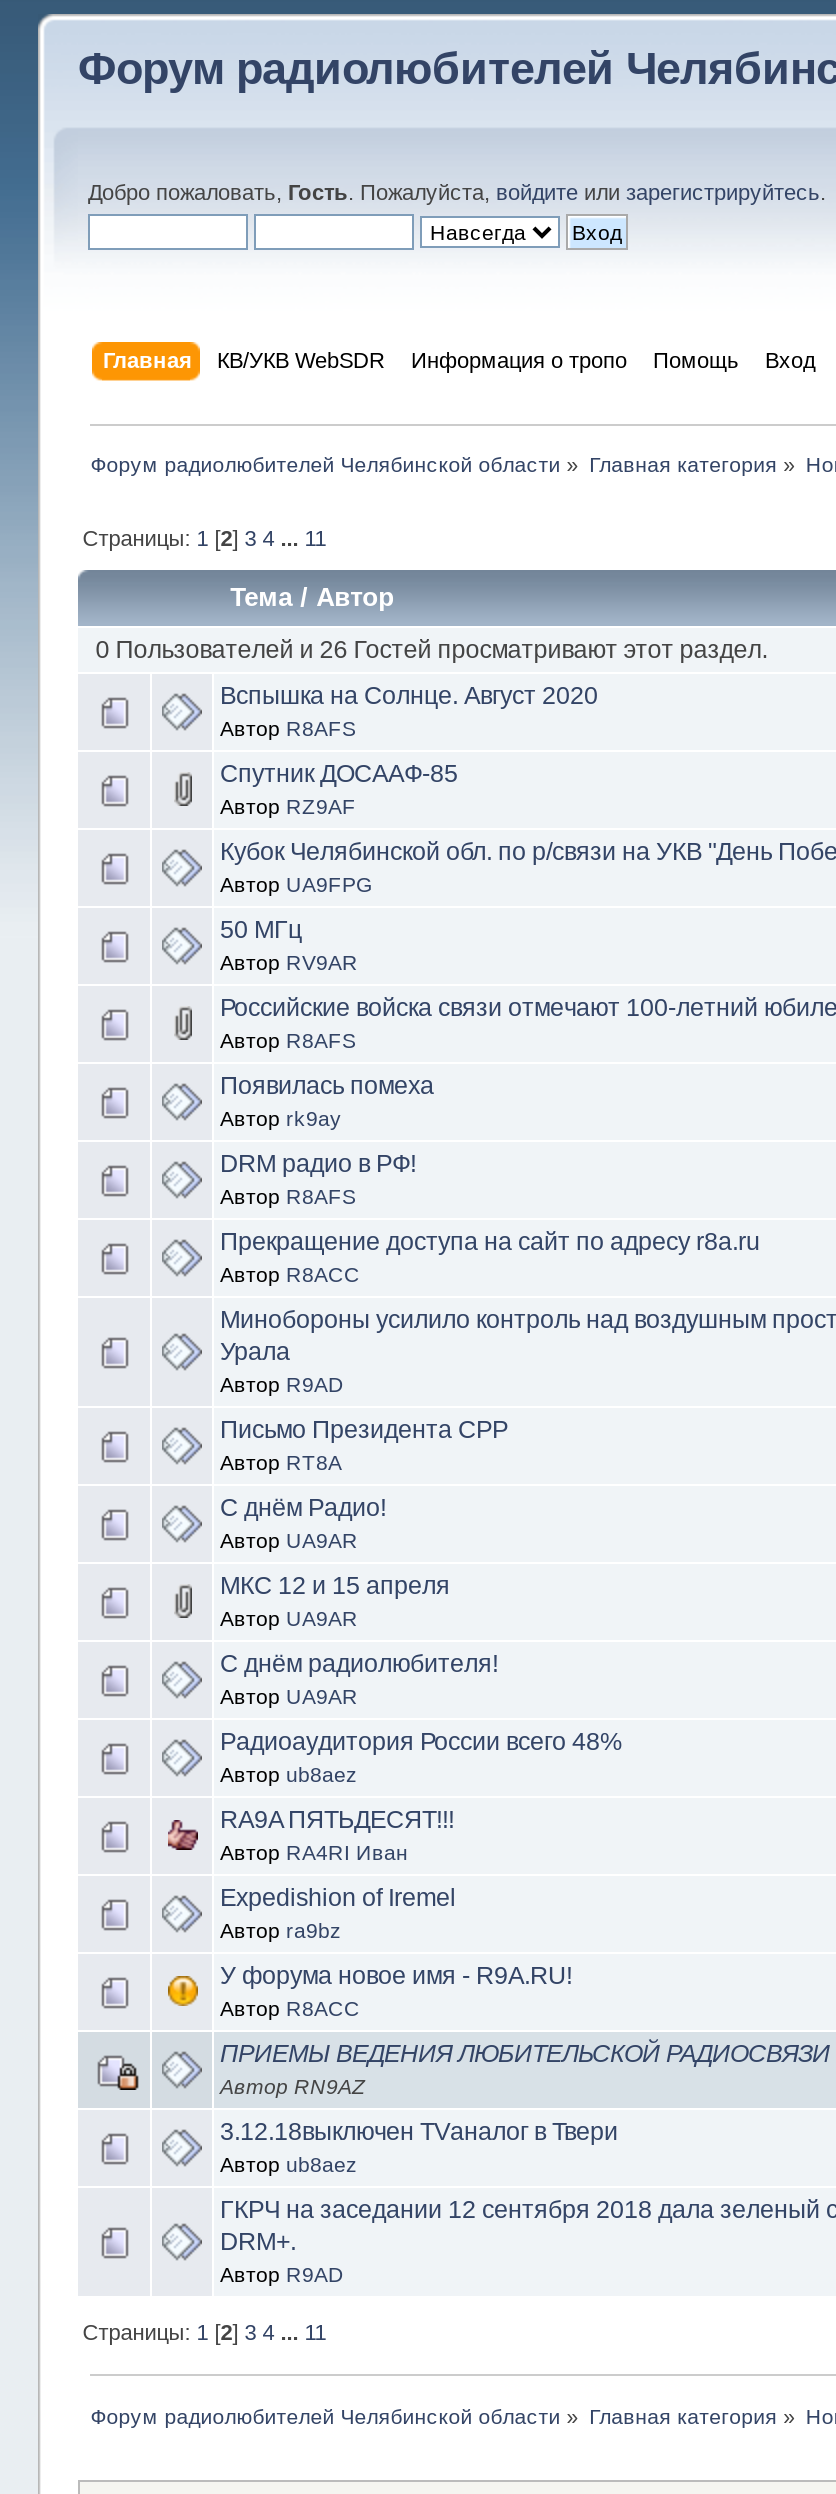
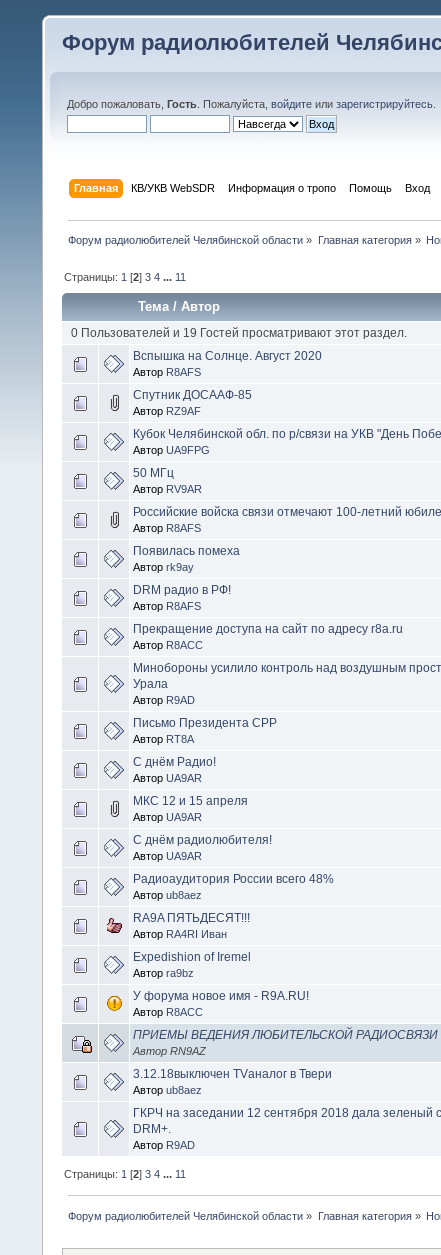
- 0 Пользователей и 26 Гостей просматривают этот раздел.
+ 0 Пользователей и 19 Гостей просматривают этот раздел.
